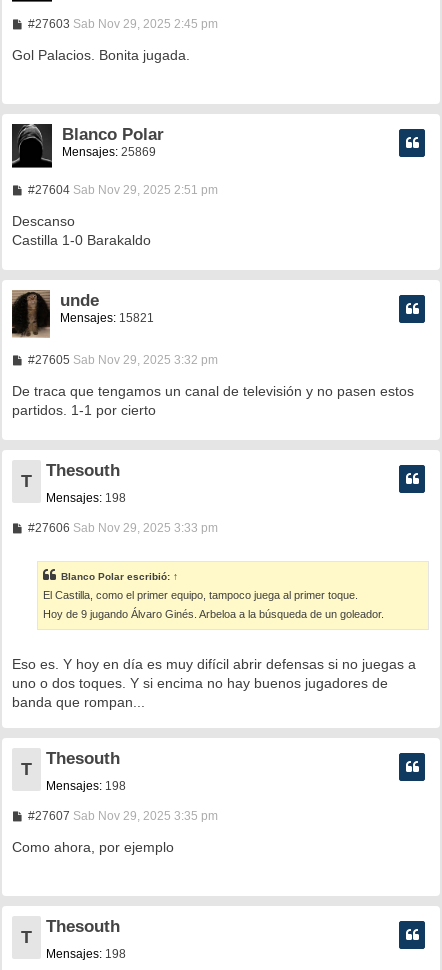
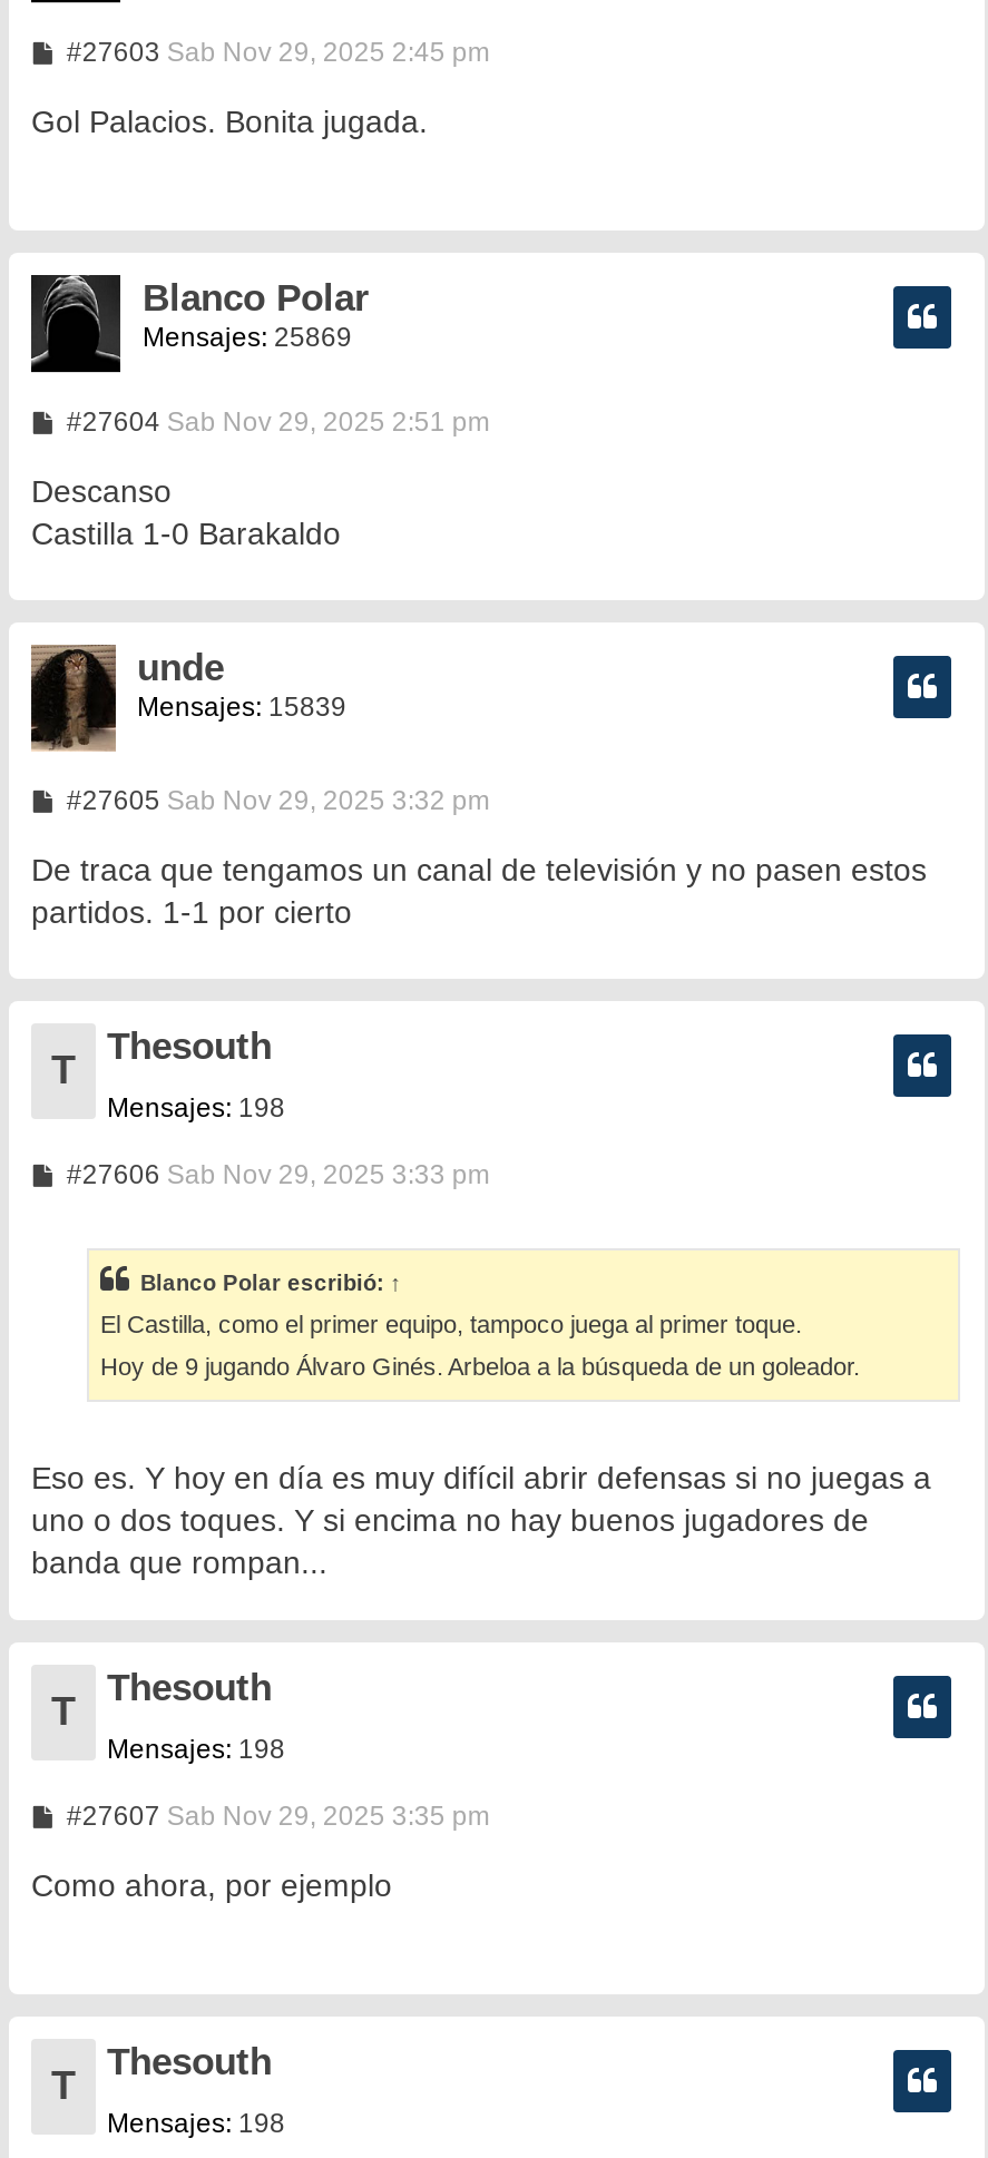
- Mensajes: 15821
+ Mensajes: 15839
